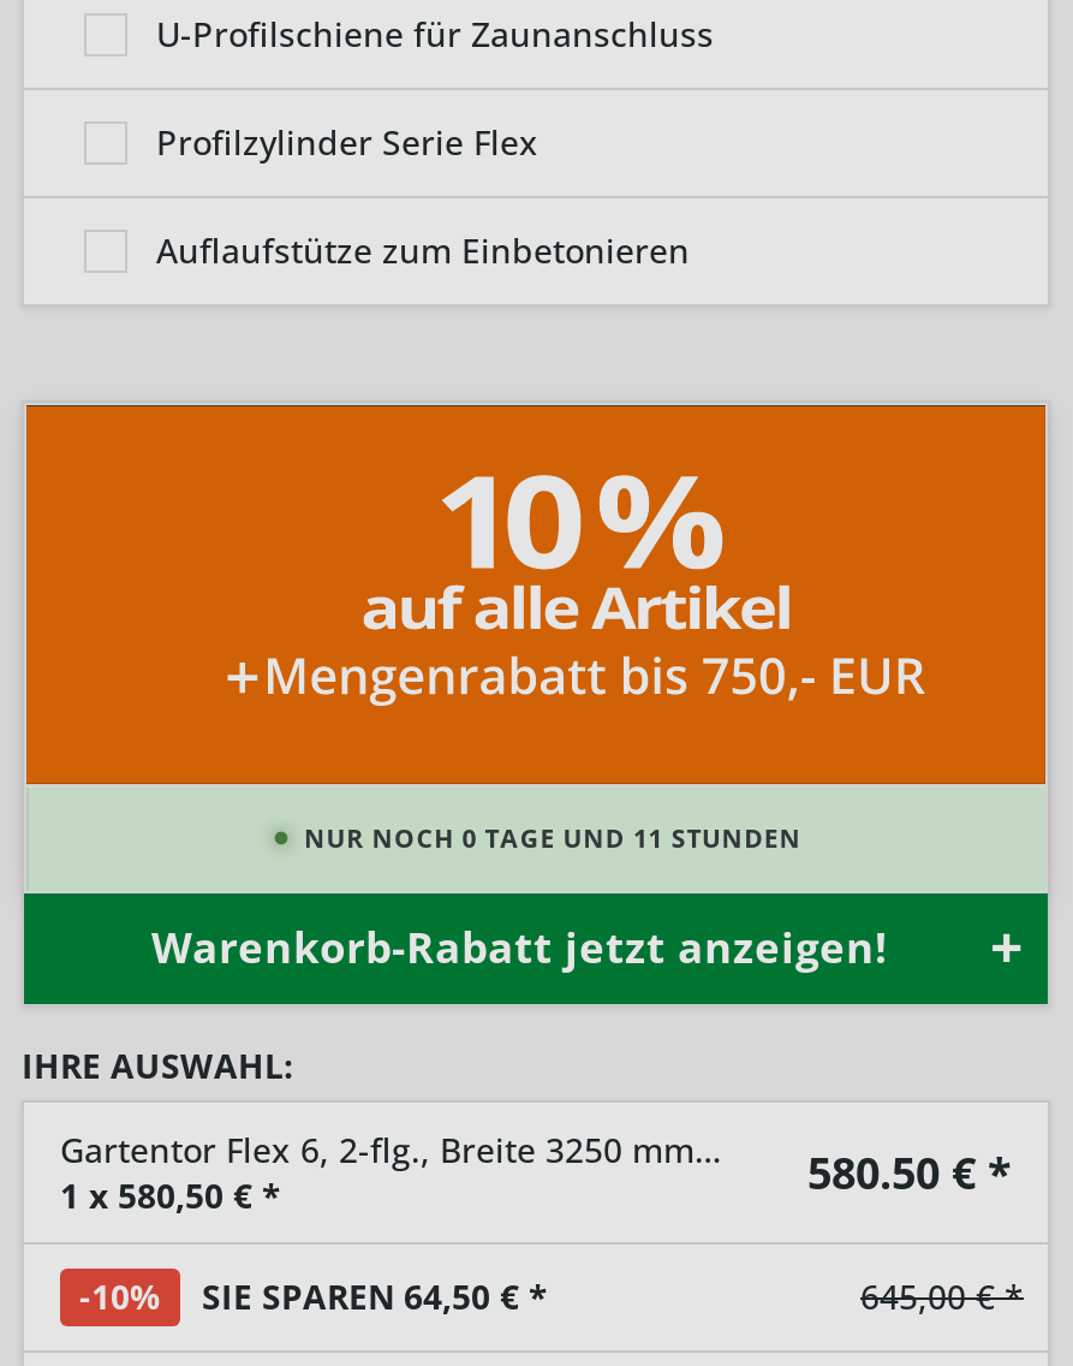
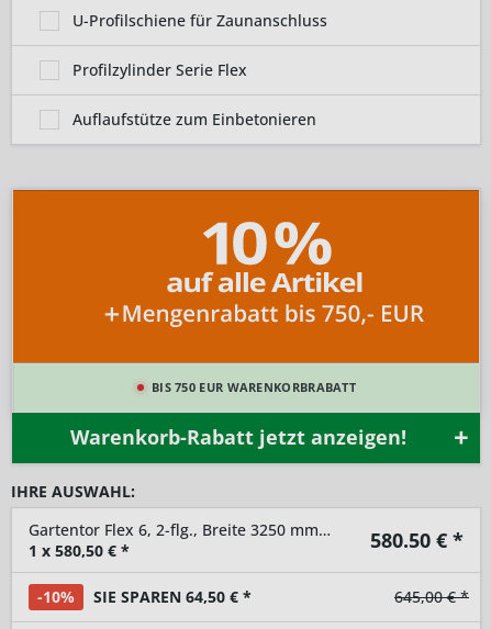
- NUR NOCH 0 TAGE UND 11 STUNDEN
+ BIS 750 EUR WARENKORBRABATT
